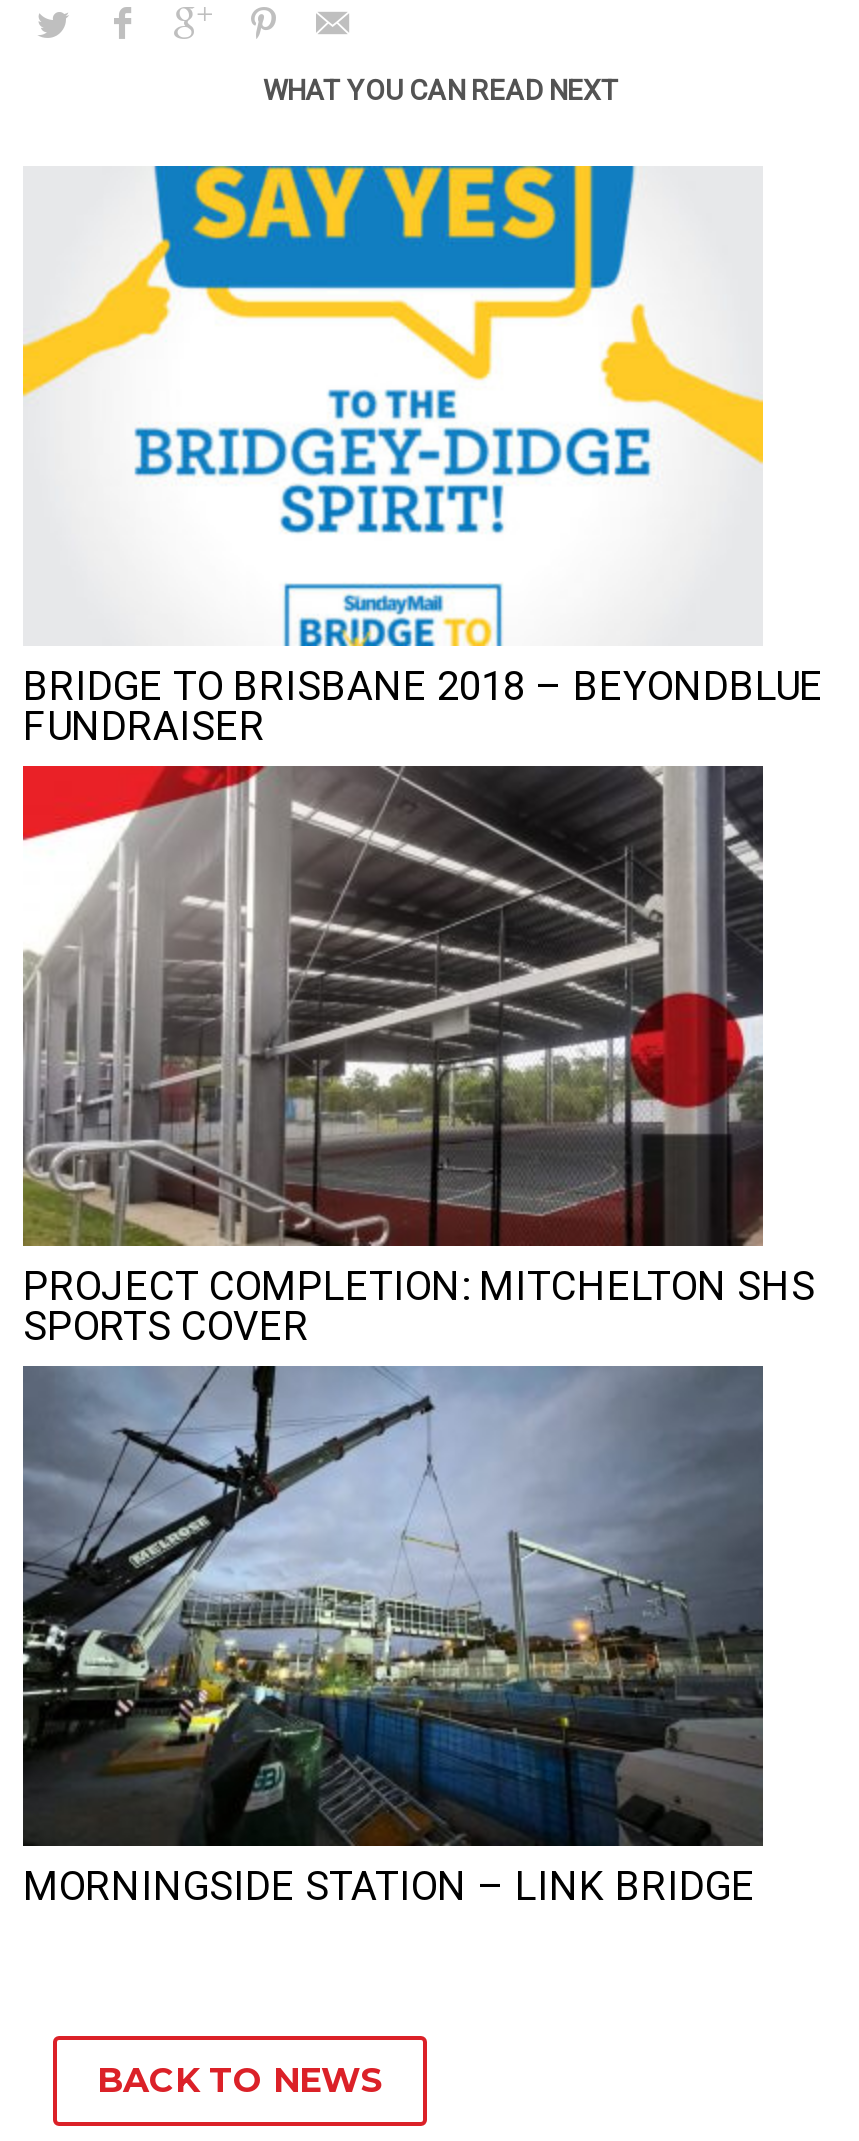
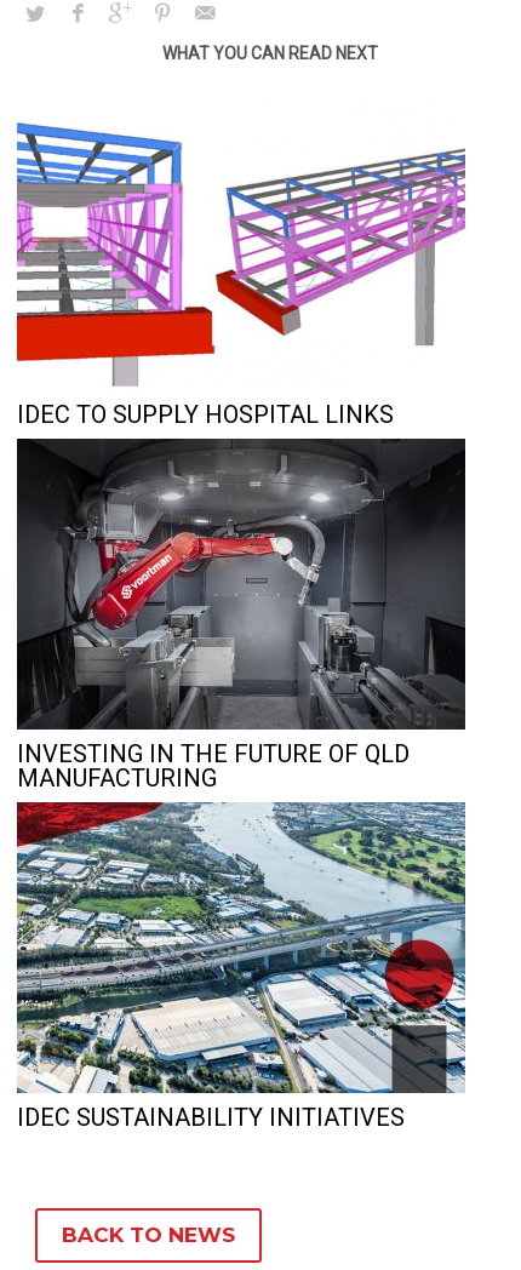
- [image]
- BRIDGE TO BRISBANE 2018 – BEYONDBLUE
- FUNDRAISER
+ [image]
+ IDEC TO SUPPLY HOSPITAL LINKS

- [image]
- PROJECT COMPLETION: MITCHELTON SHS
- SPORTS COVER
+ [image]
+ INVESTING IN THE FUTURE OF QLD
+ MANUFACTURING

- [image]
- MORNINGSIDE STATION – LINK BRIDGE
+ [image]
+ IDEC SUSTAINABILITY INITIATIVES
